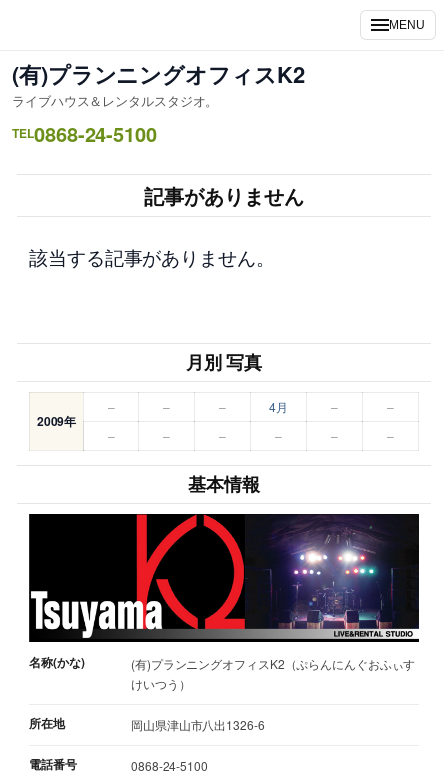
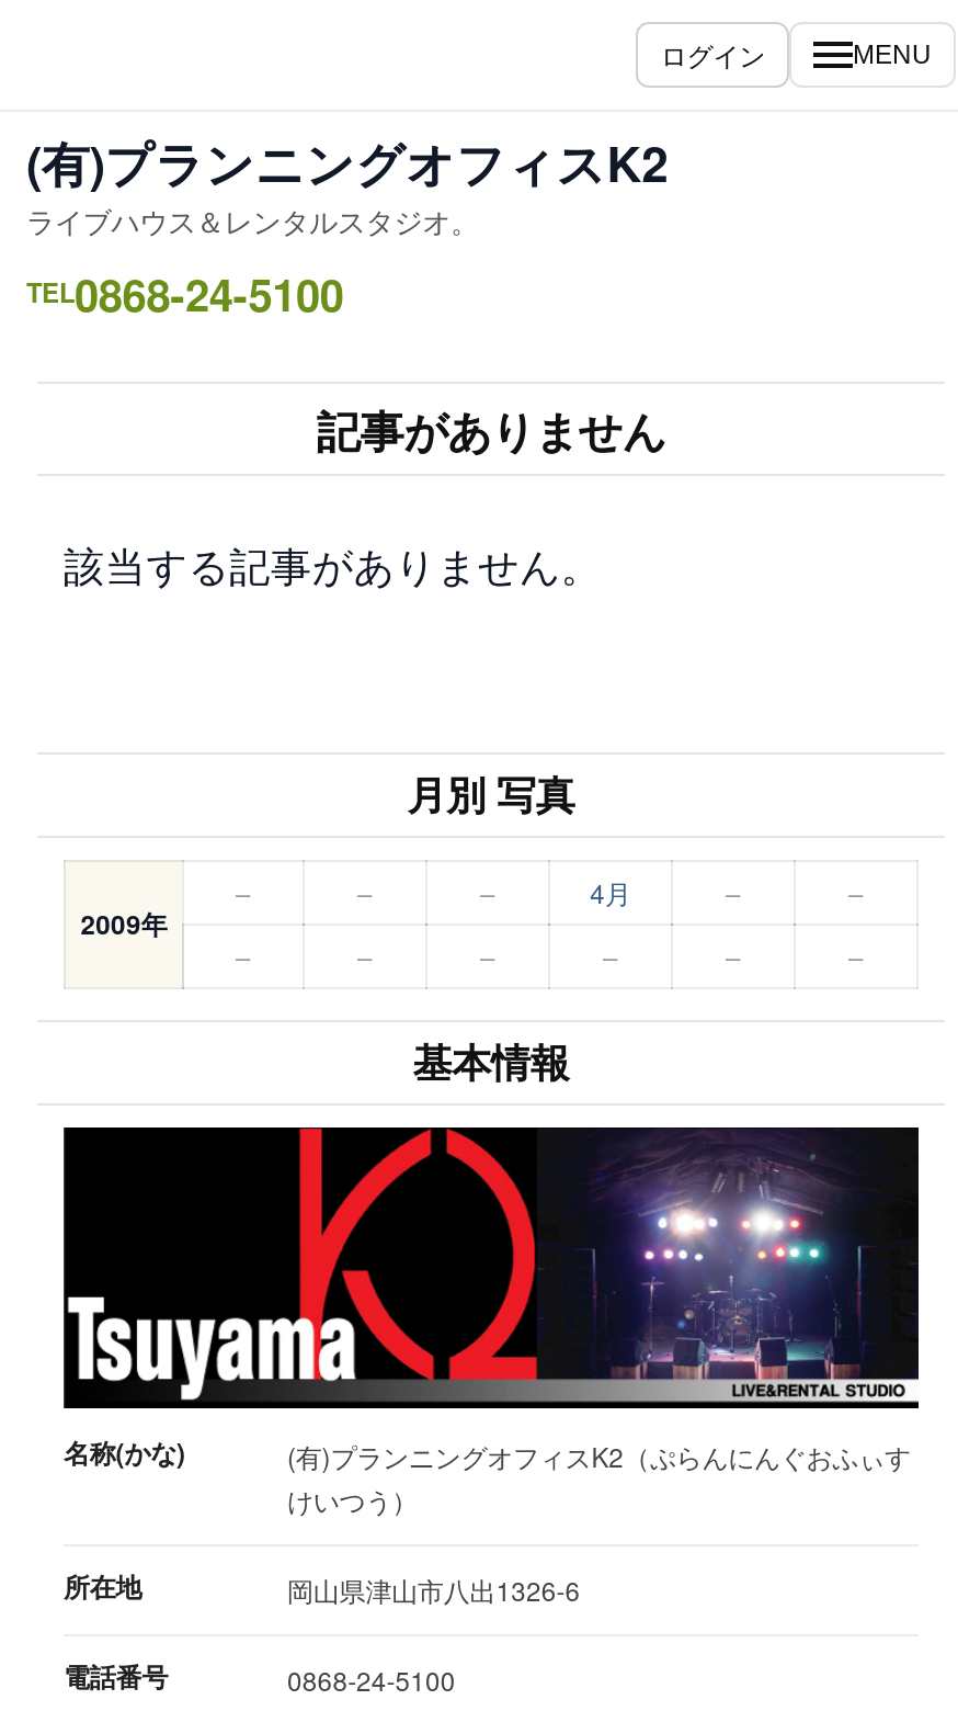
+ ログイン
